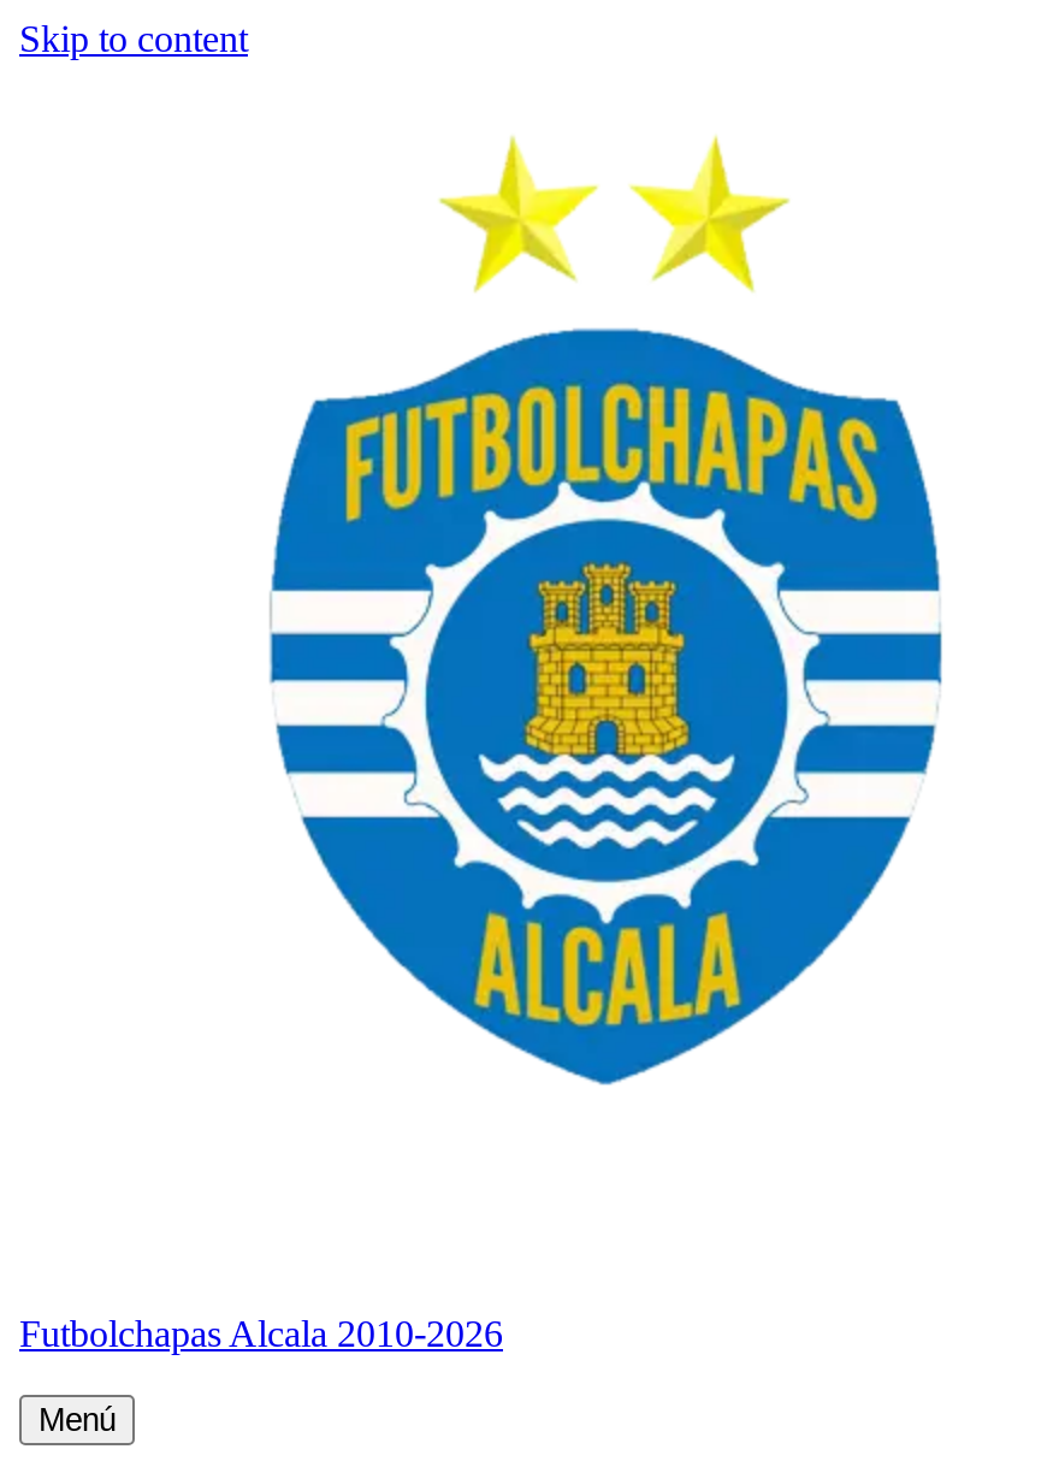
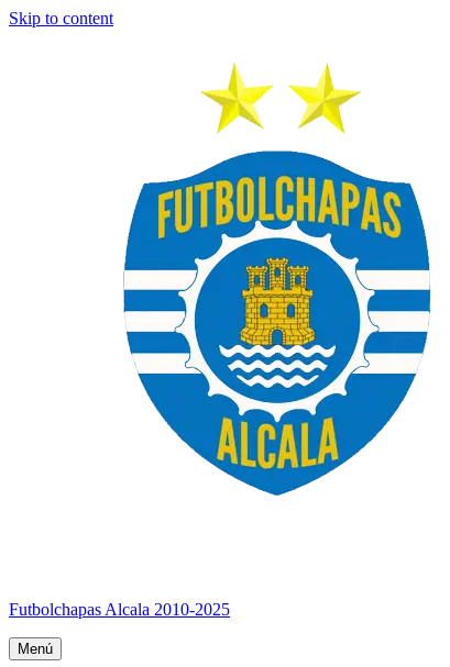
- Futbolchapas Alcala 2010-2026
+ Futbolchapas Alcala 2010-2025
